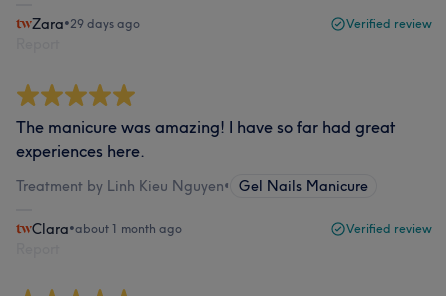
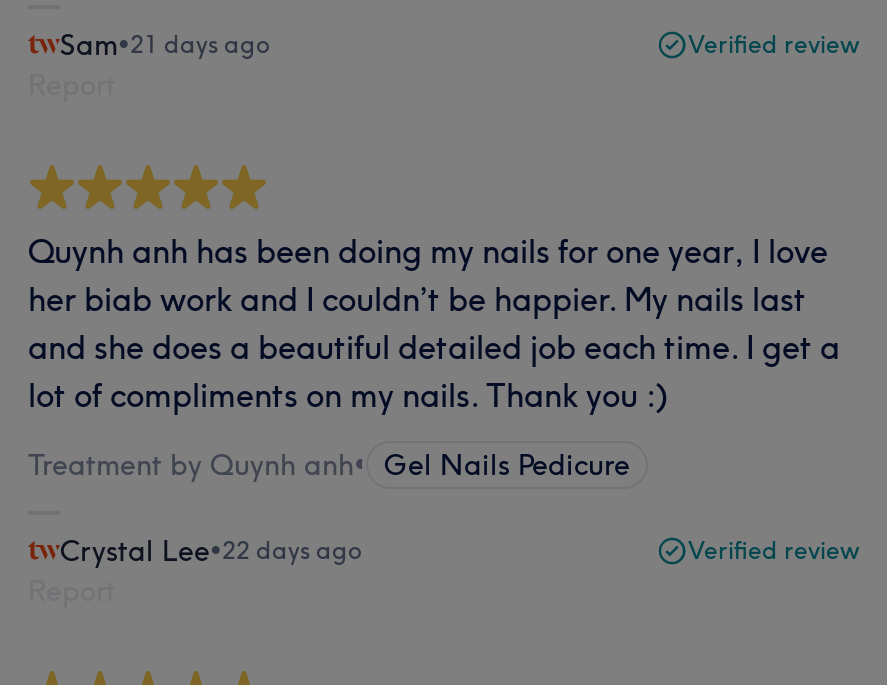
- Zara•29 days ago
+ Sam•21 days ago

- The manicure was amazing! I have so far had great
- experiences here.
+ Quynh anh has been doing my nails for one year, I love
+ her biab work and I couldn’t be happier. My nails last
+ and she does a beautiful detailed job each time. I get a
+ lot of compliments on my nails. Thank you :)

- Treatment by Linh Kieu Nguyen• Gel Nails Manicure
+ Treatment by Quynh anh• Gel Nails Pedicure

- Clara•about 1 month ago
+ Crystal Lee•22 days ago
